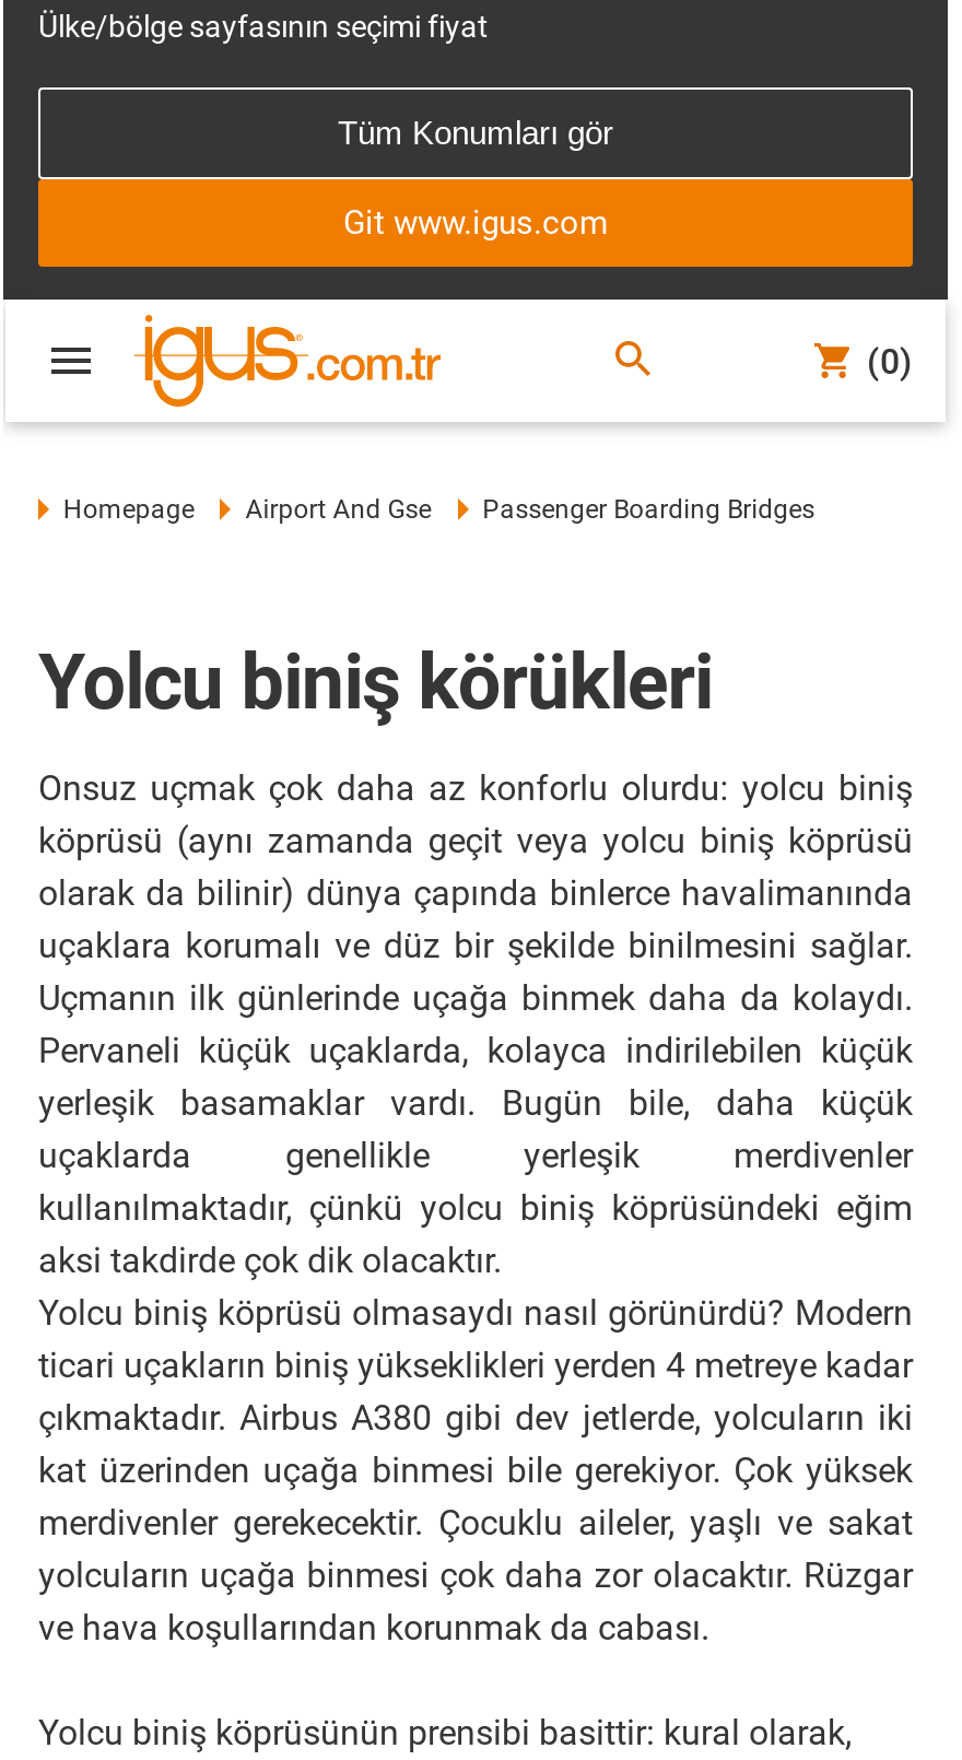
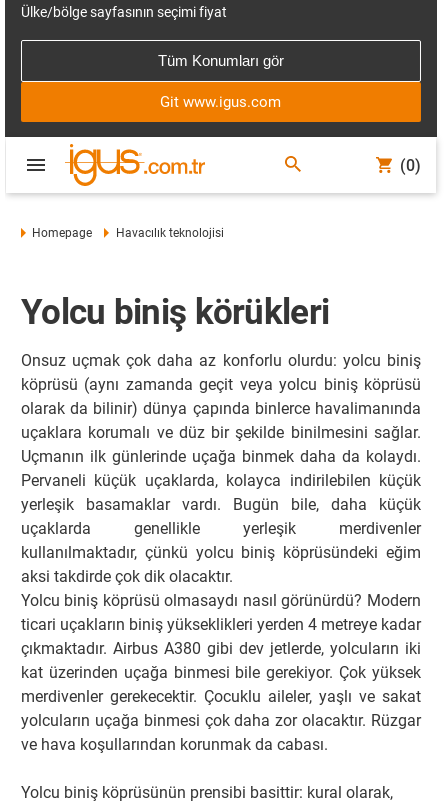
- Airport And Gse
- Passenger Boarding Bridges
+ Havacılık teknolojisi
